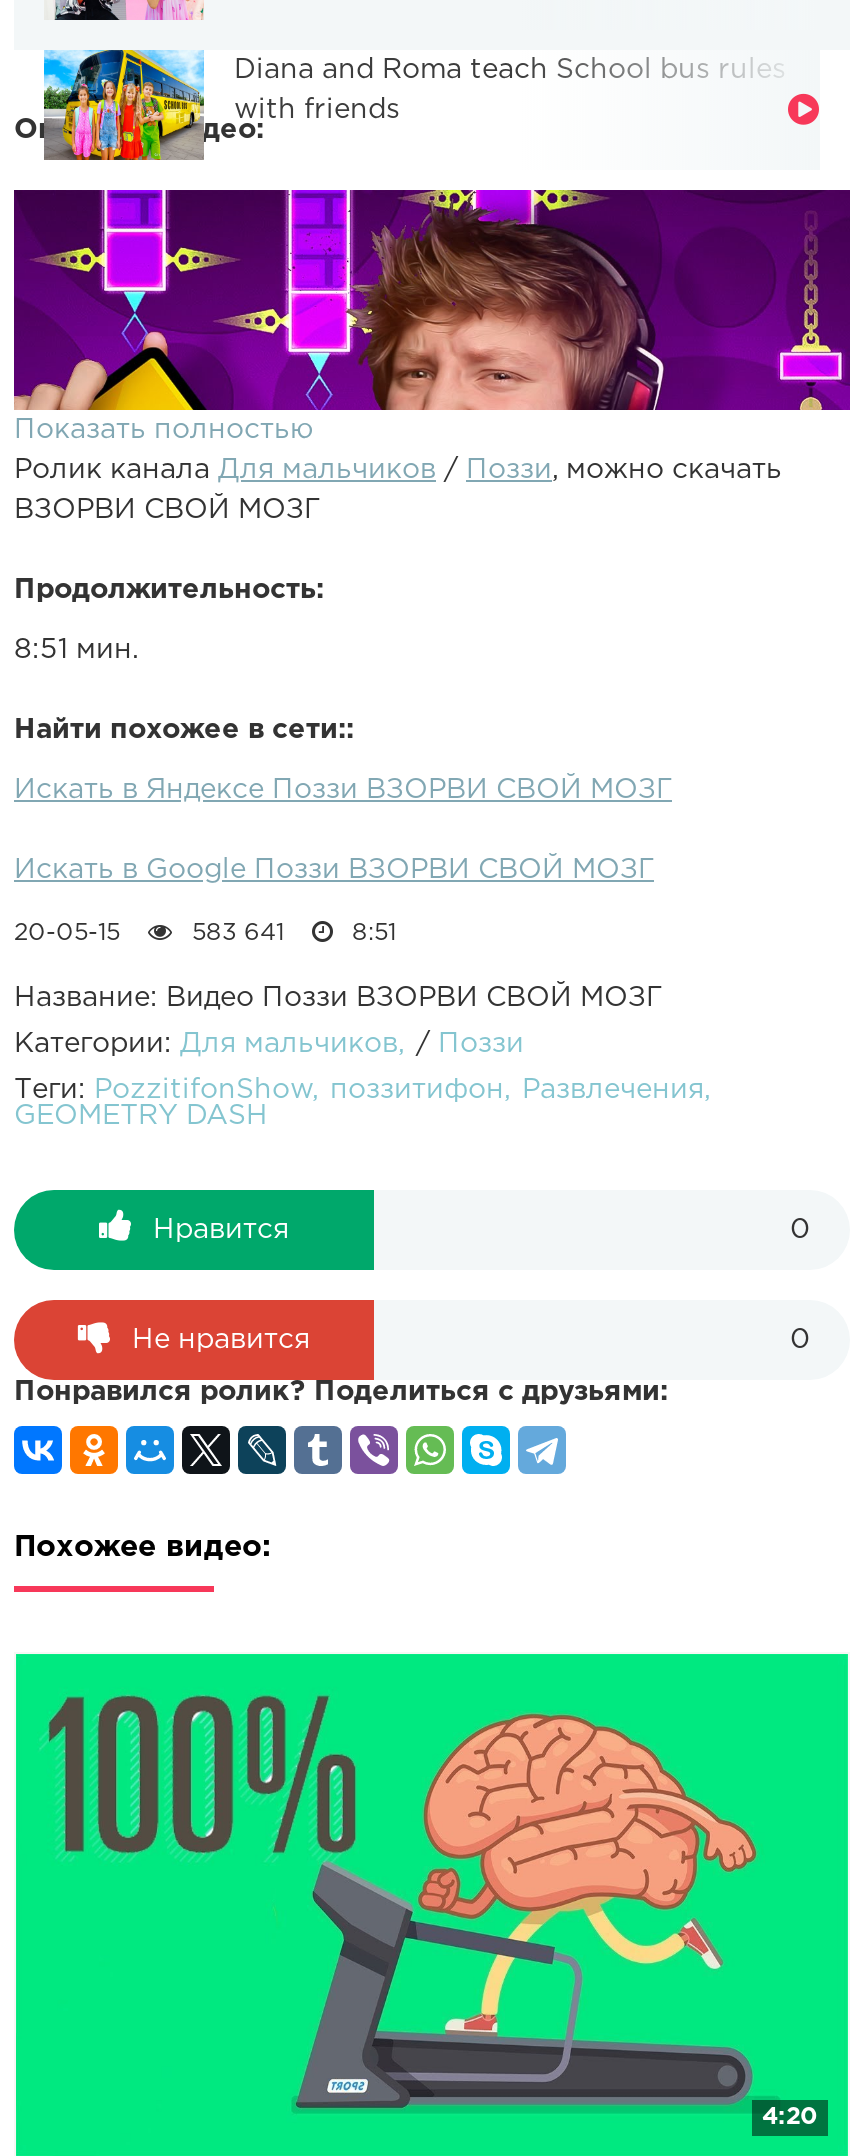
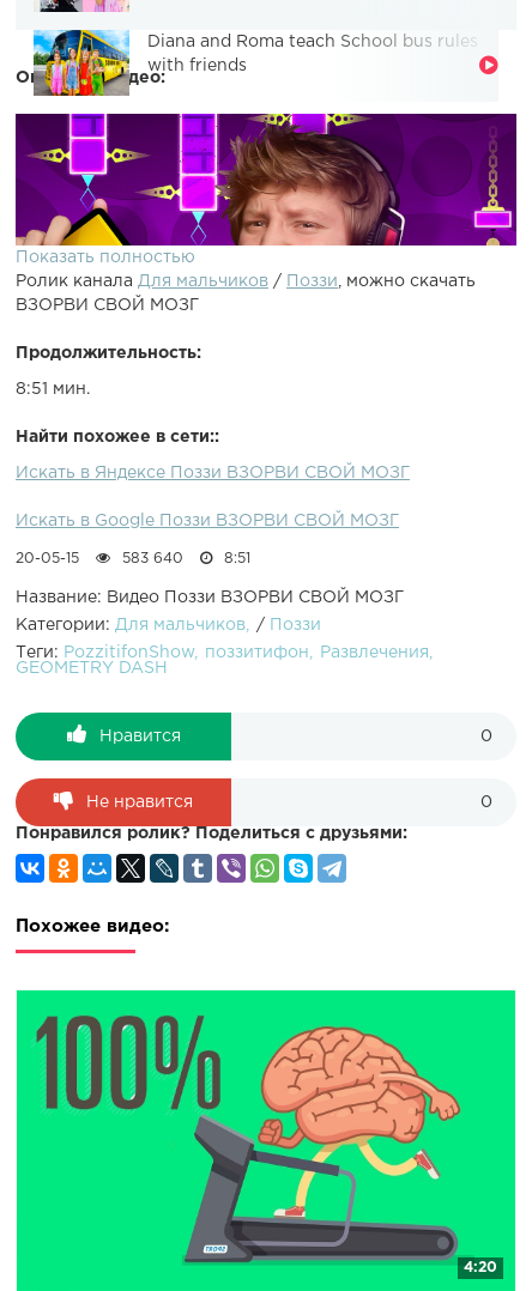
- 583 641
+ 583 640
